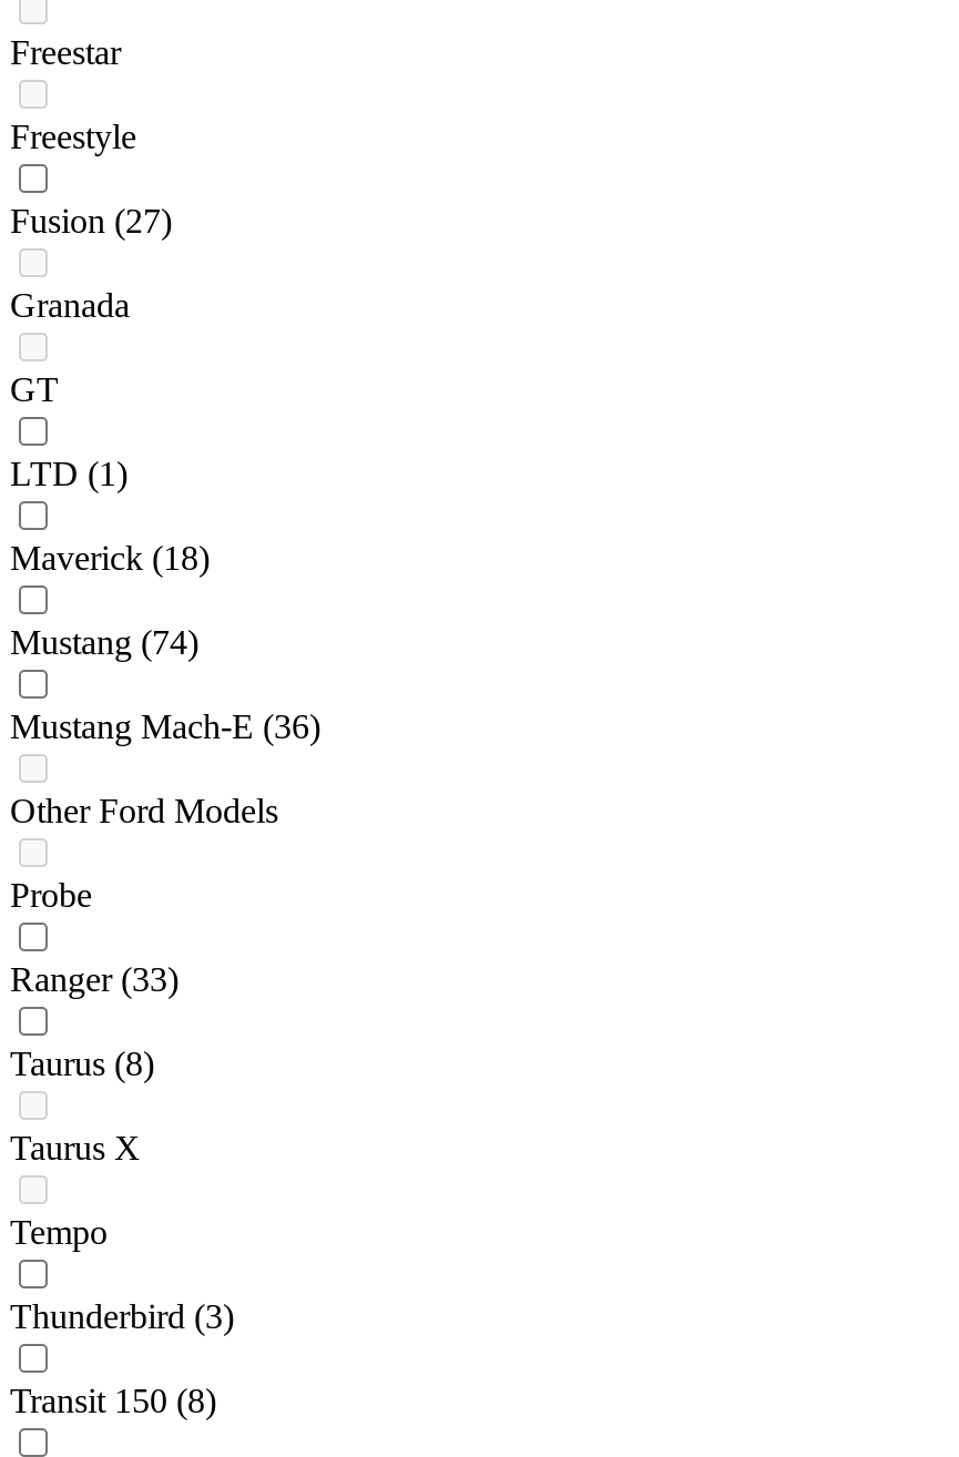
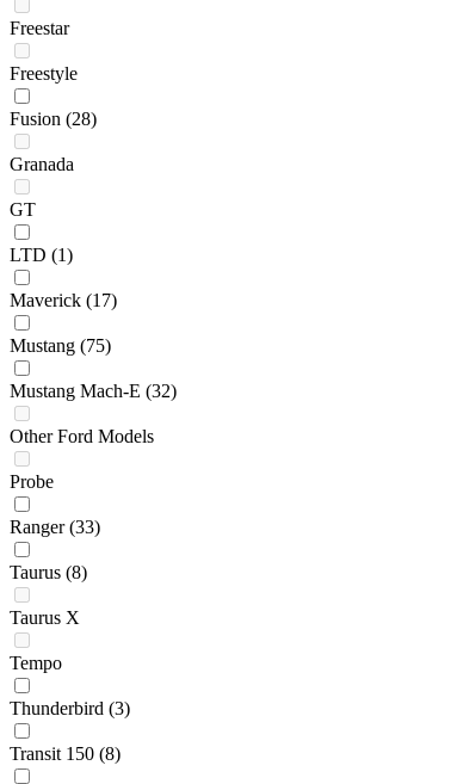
- Fusion (27)
+ Fusion (28)

- Maverick (18)
+ Maverick (17)

- Mustang (74)
+ Mustang (75)

- Mustang Mach-E (36)
+ Mustang Mach-E (32)
